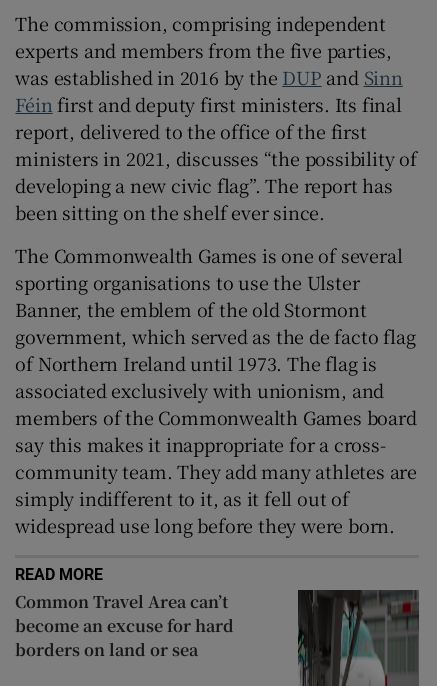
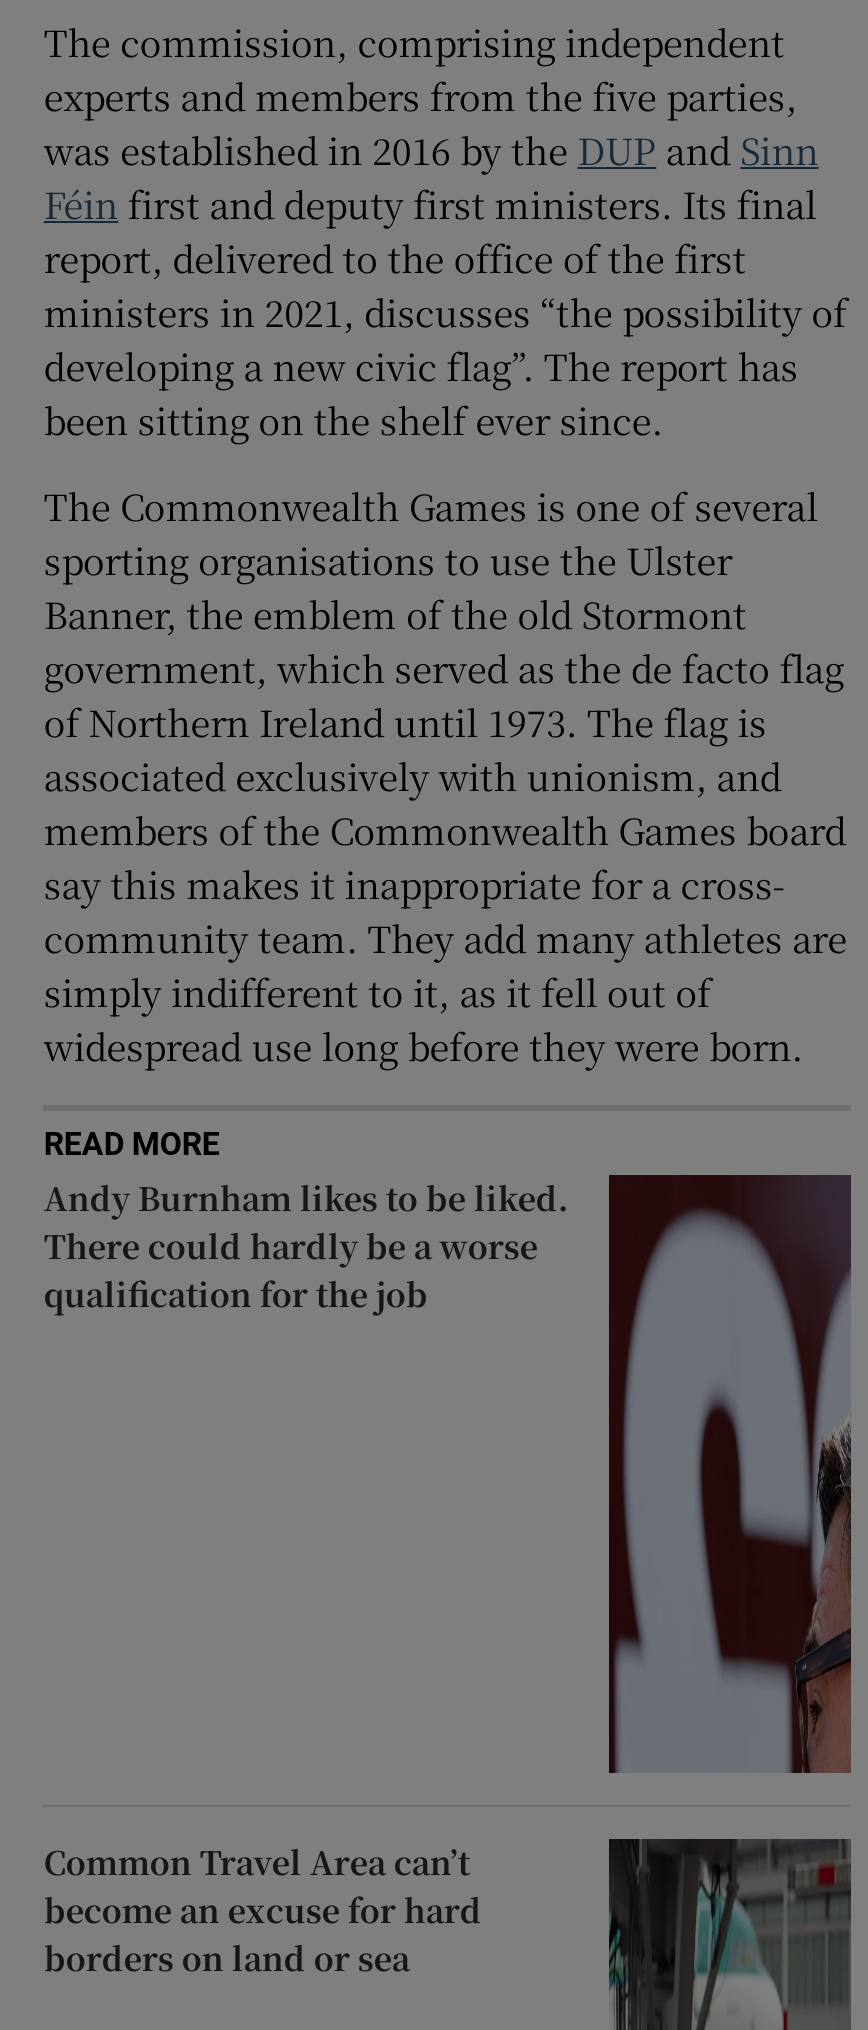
+ [image]
+ Andy Burnham likes to be liked.
+ There could hardly be a worse
+ qualification for the job
